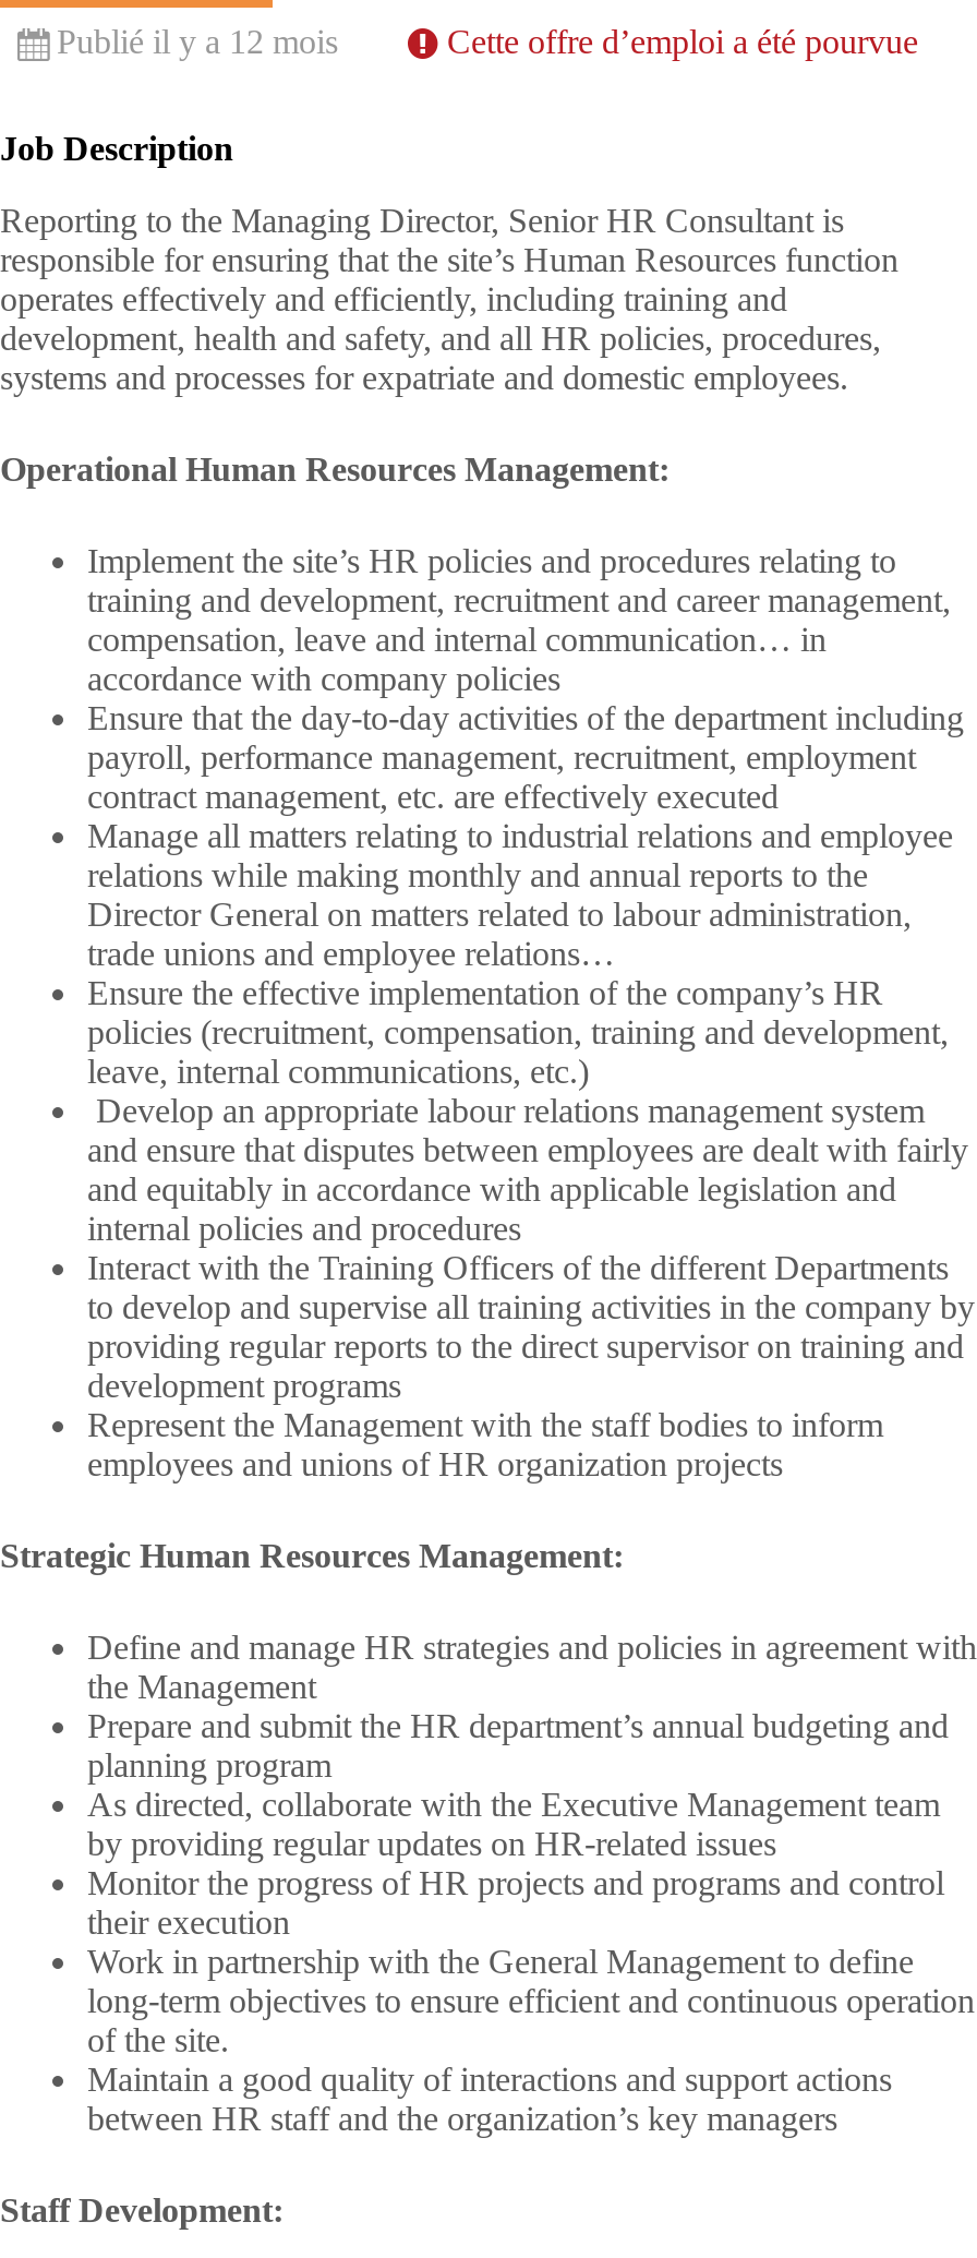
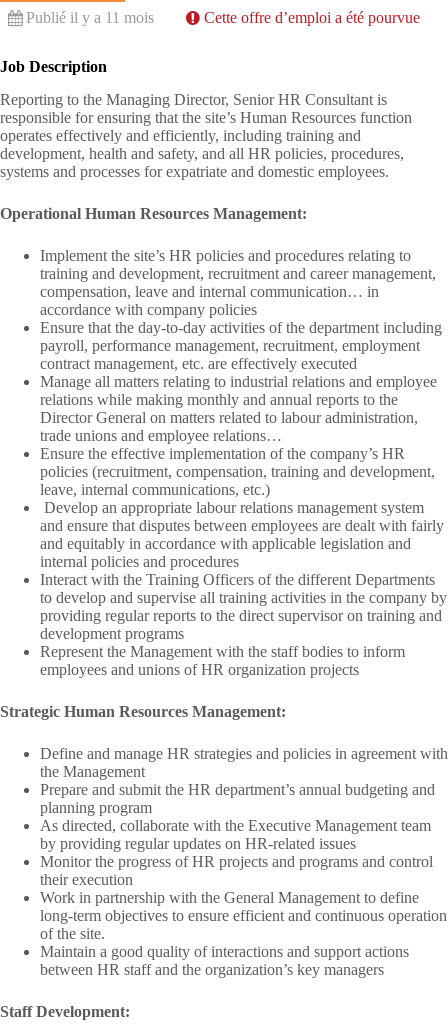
- Publié il y a 12 mois
+ Publié il y a 11 mois
